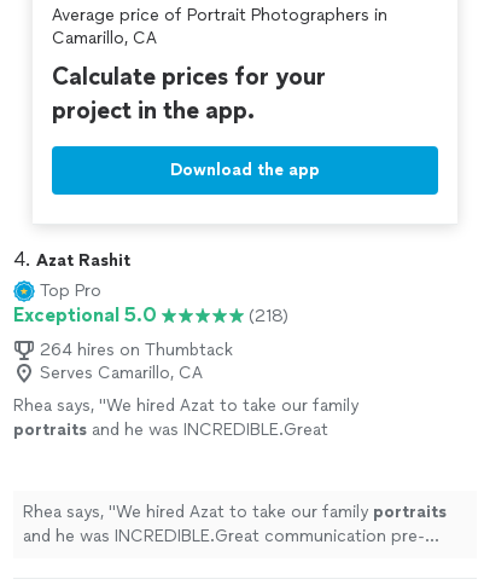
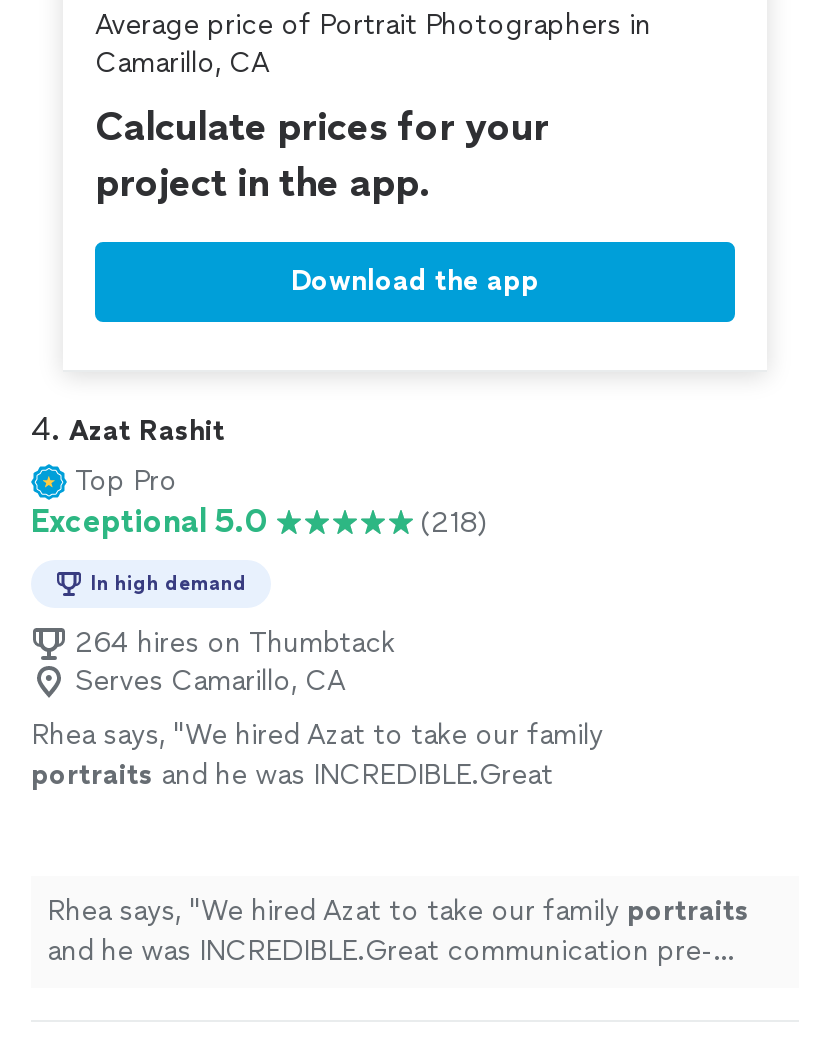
+ In high demand
